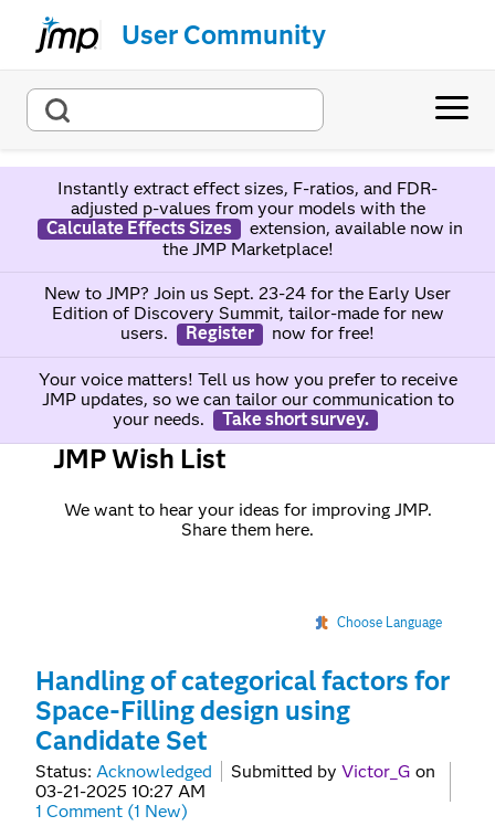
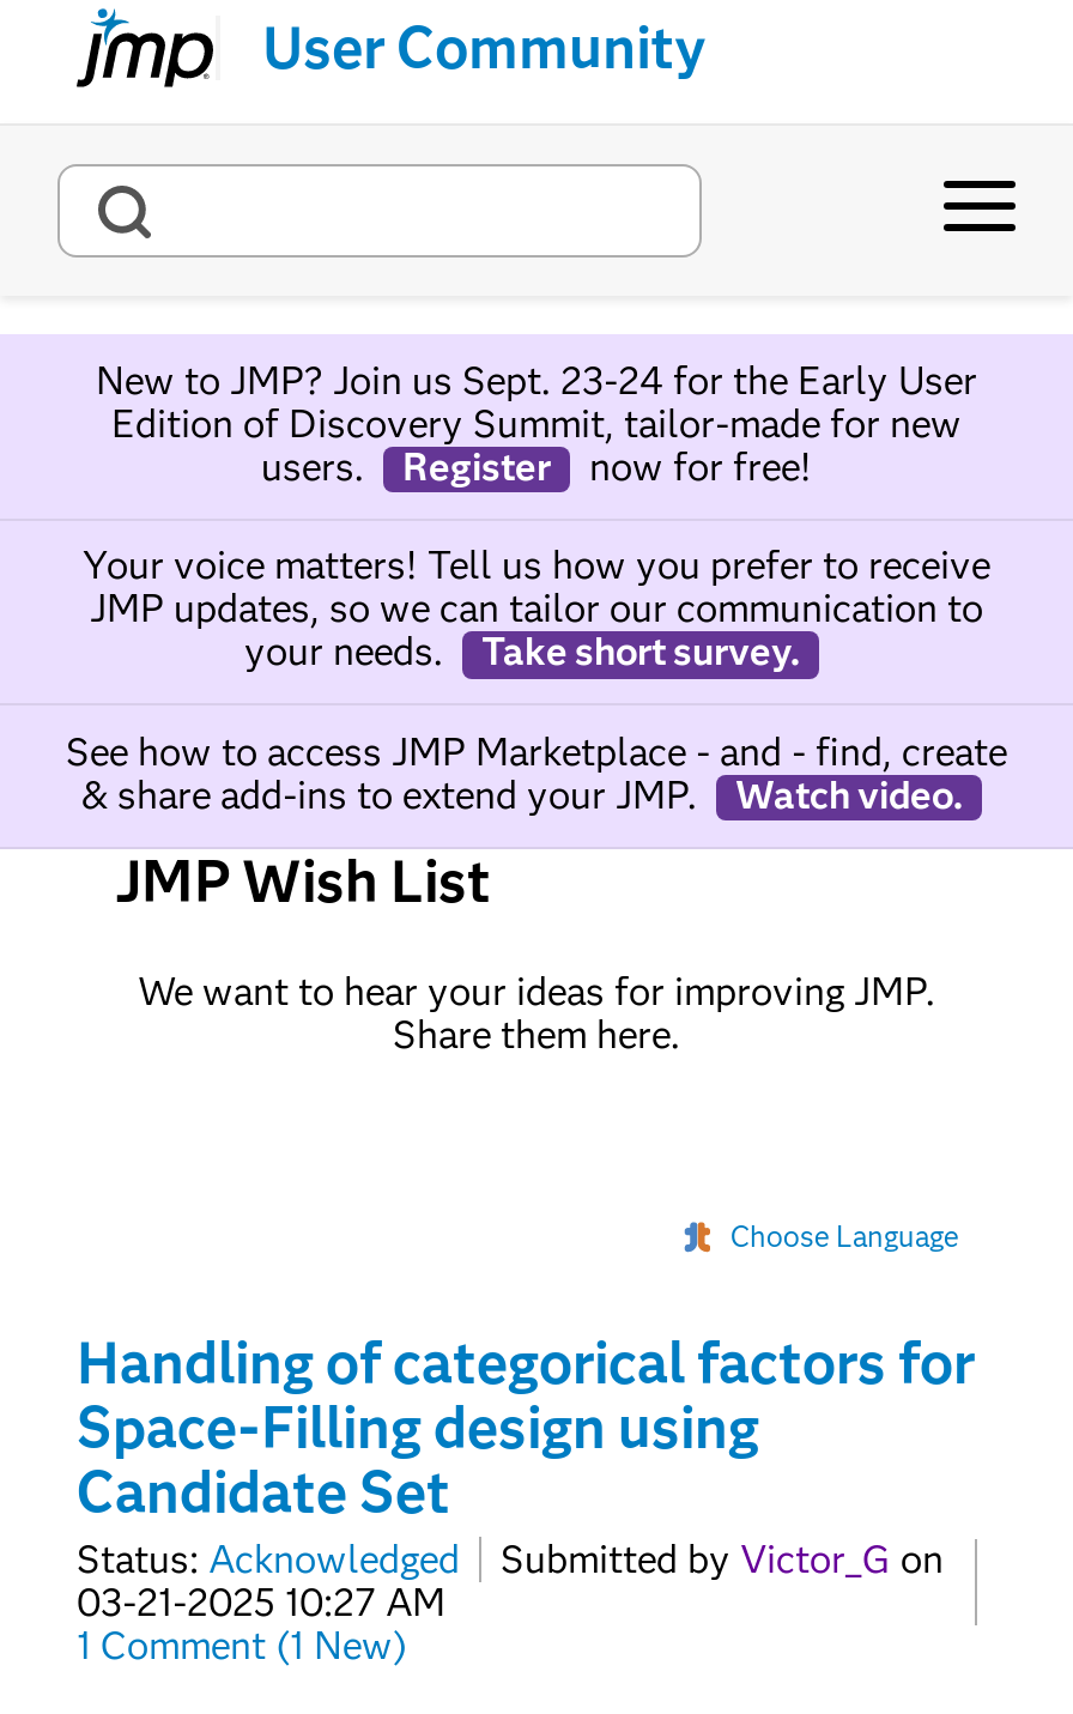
- Instantly extract effect sizes, F-ratios, and FDR-
- adjusted p-values from your models with the
- Calculate Effects Sizes
- extension, available now in
- the JMP Marketplace!

moved up: New to JMP? Join us Sept. 23-24 for the Early User | Edition of Discovery Summit, tailor-made for new | users. | ... | your needs. | Take short survey.

+ See how to access JMP Marketplace - and - find, create
+ & share add-ins to extend your JMP.
+ Watch video.
